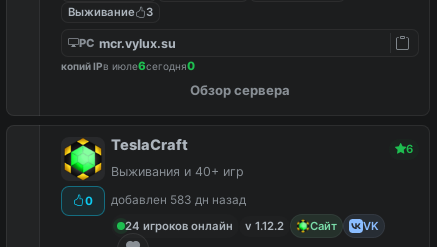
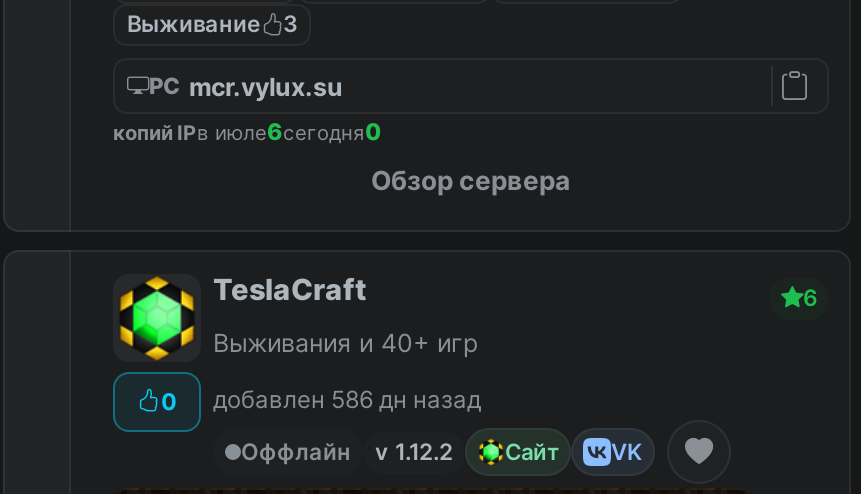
- добавлен 583 дн назад
+ добавлен 586 дн назад

- 24 игроков онлайн
+ Оффлайн
